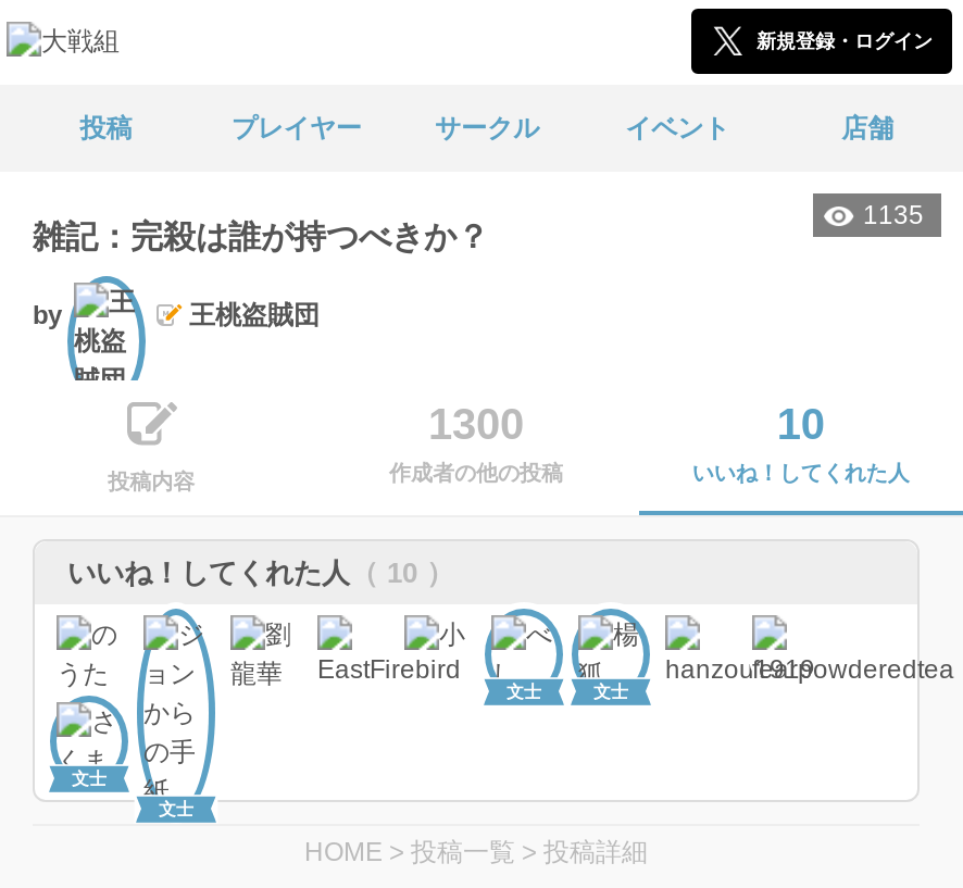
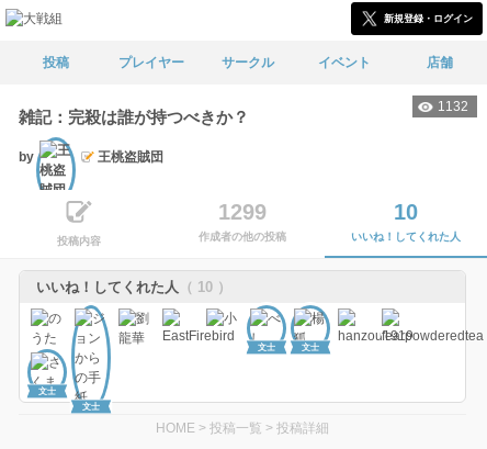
- 1135
+ 1132

- 1300
+ 1299
